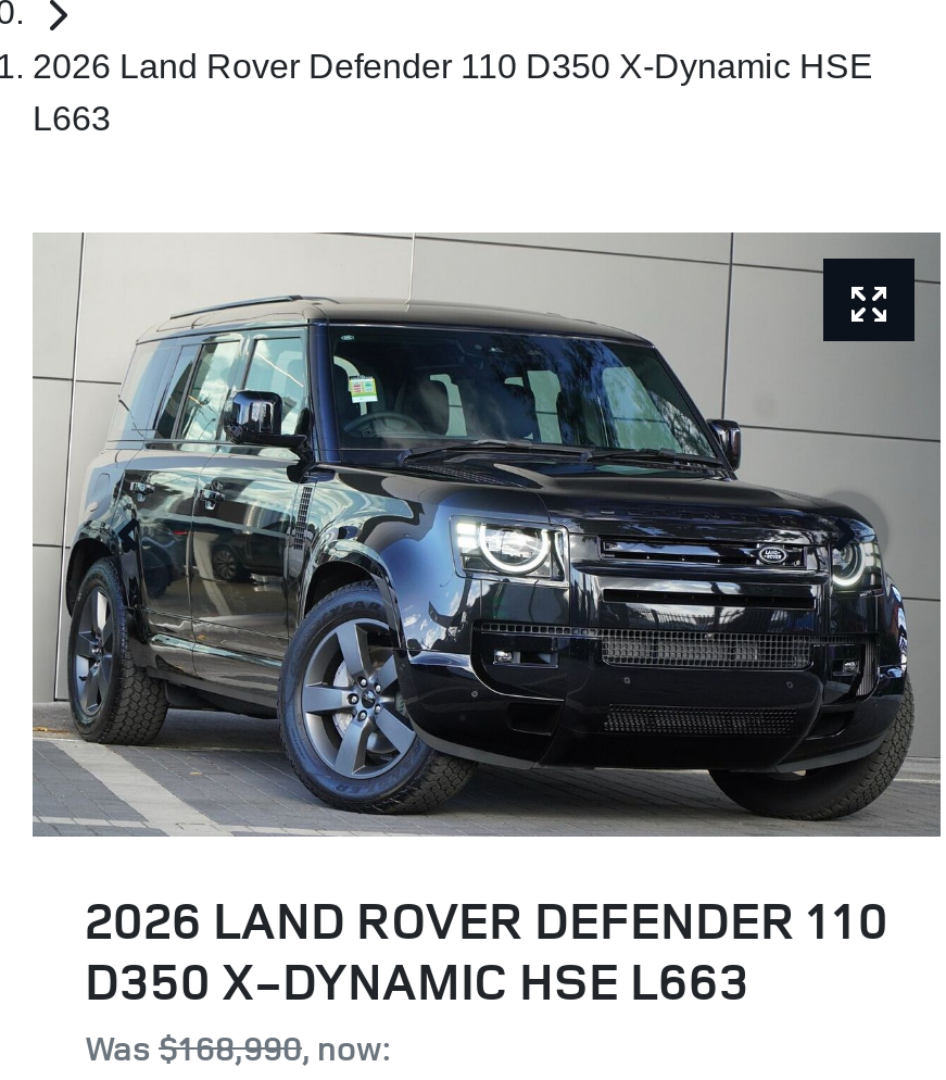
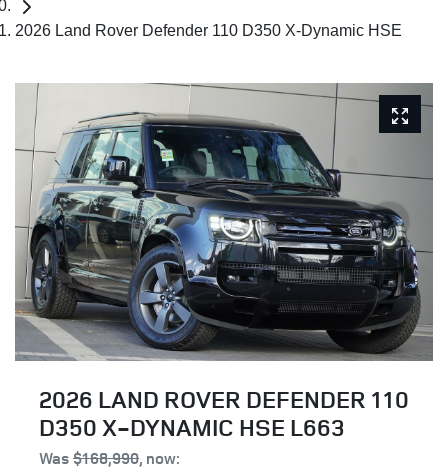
- L663
